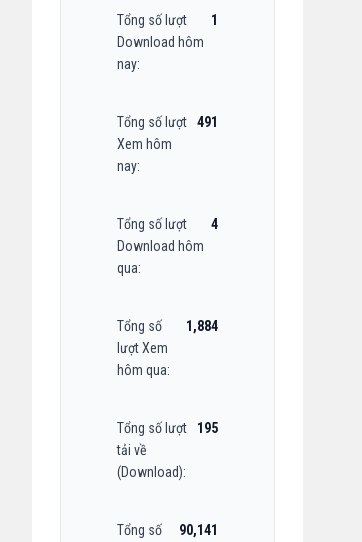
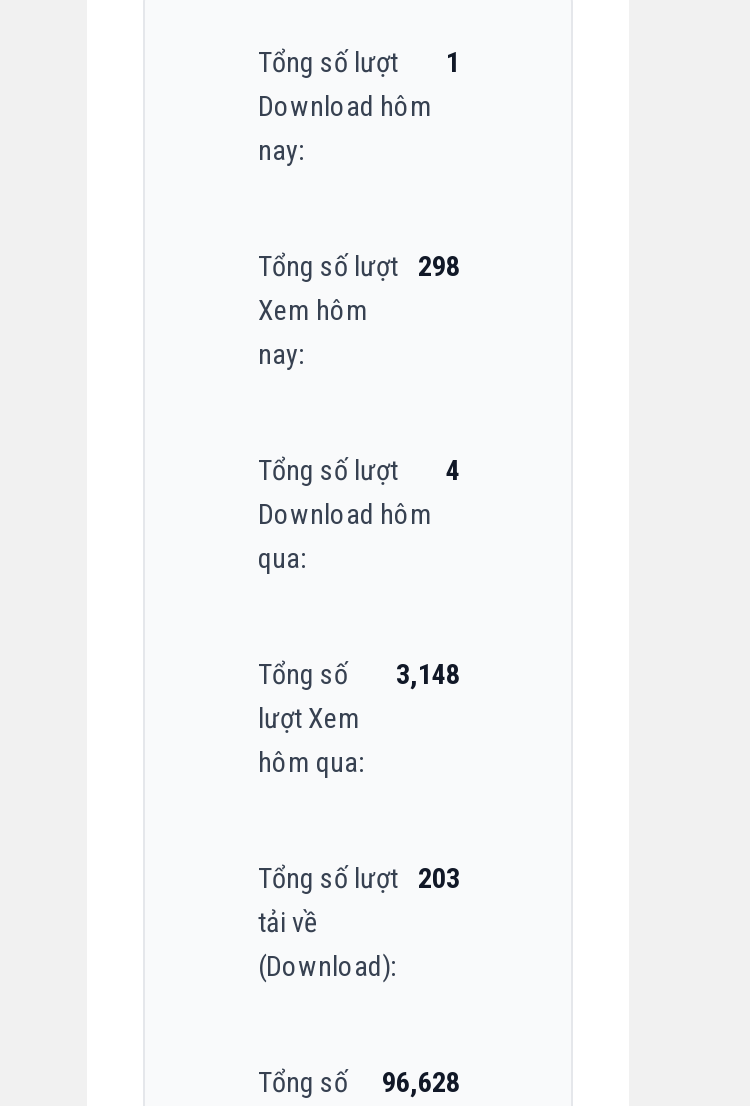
- Tổng số lượt 491
+ Tổng số lượt 298

- Tổng số 1,884
+ Tổng số 3,148

- Tổng số lượt 195
+ Tổng số lượt 203

- Tổng số 90,141
+ Tổng số 96,628
